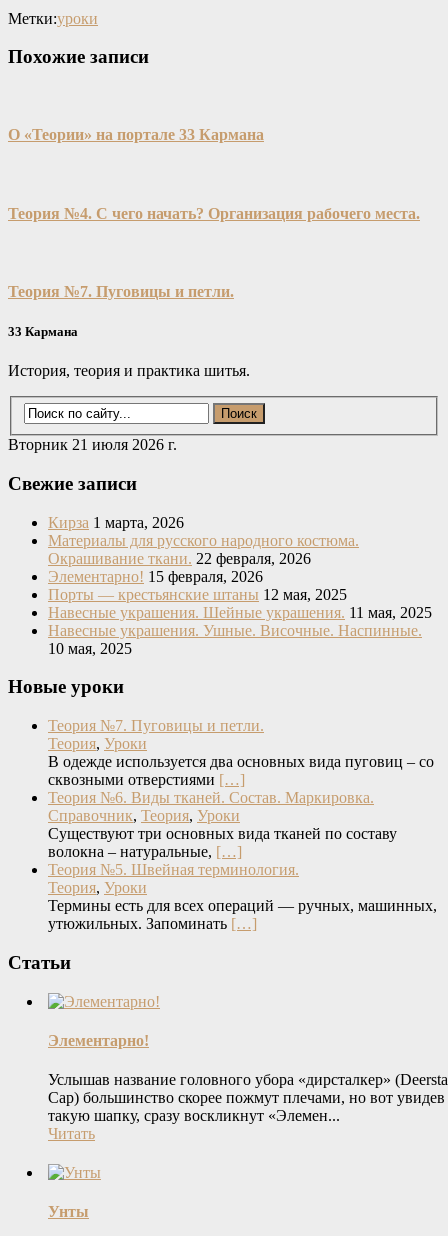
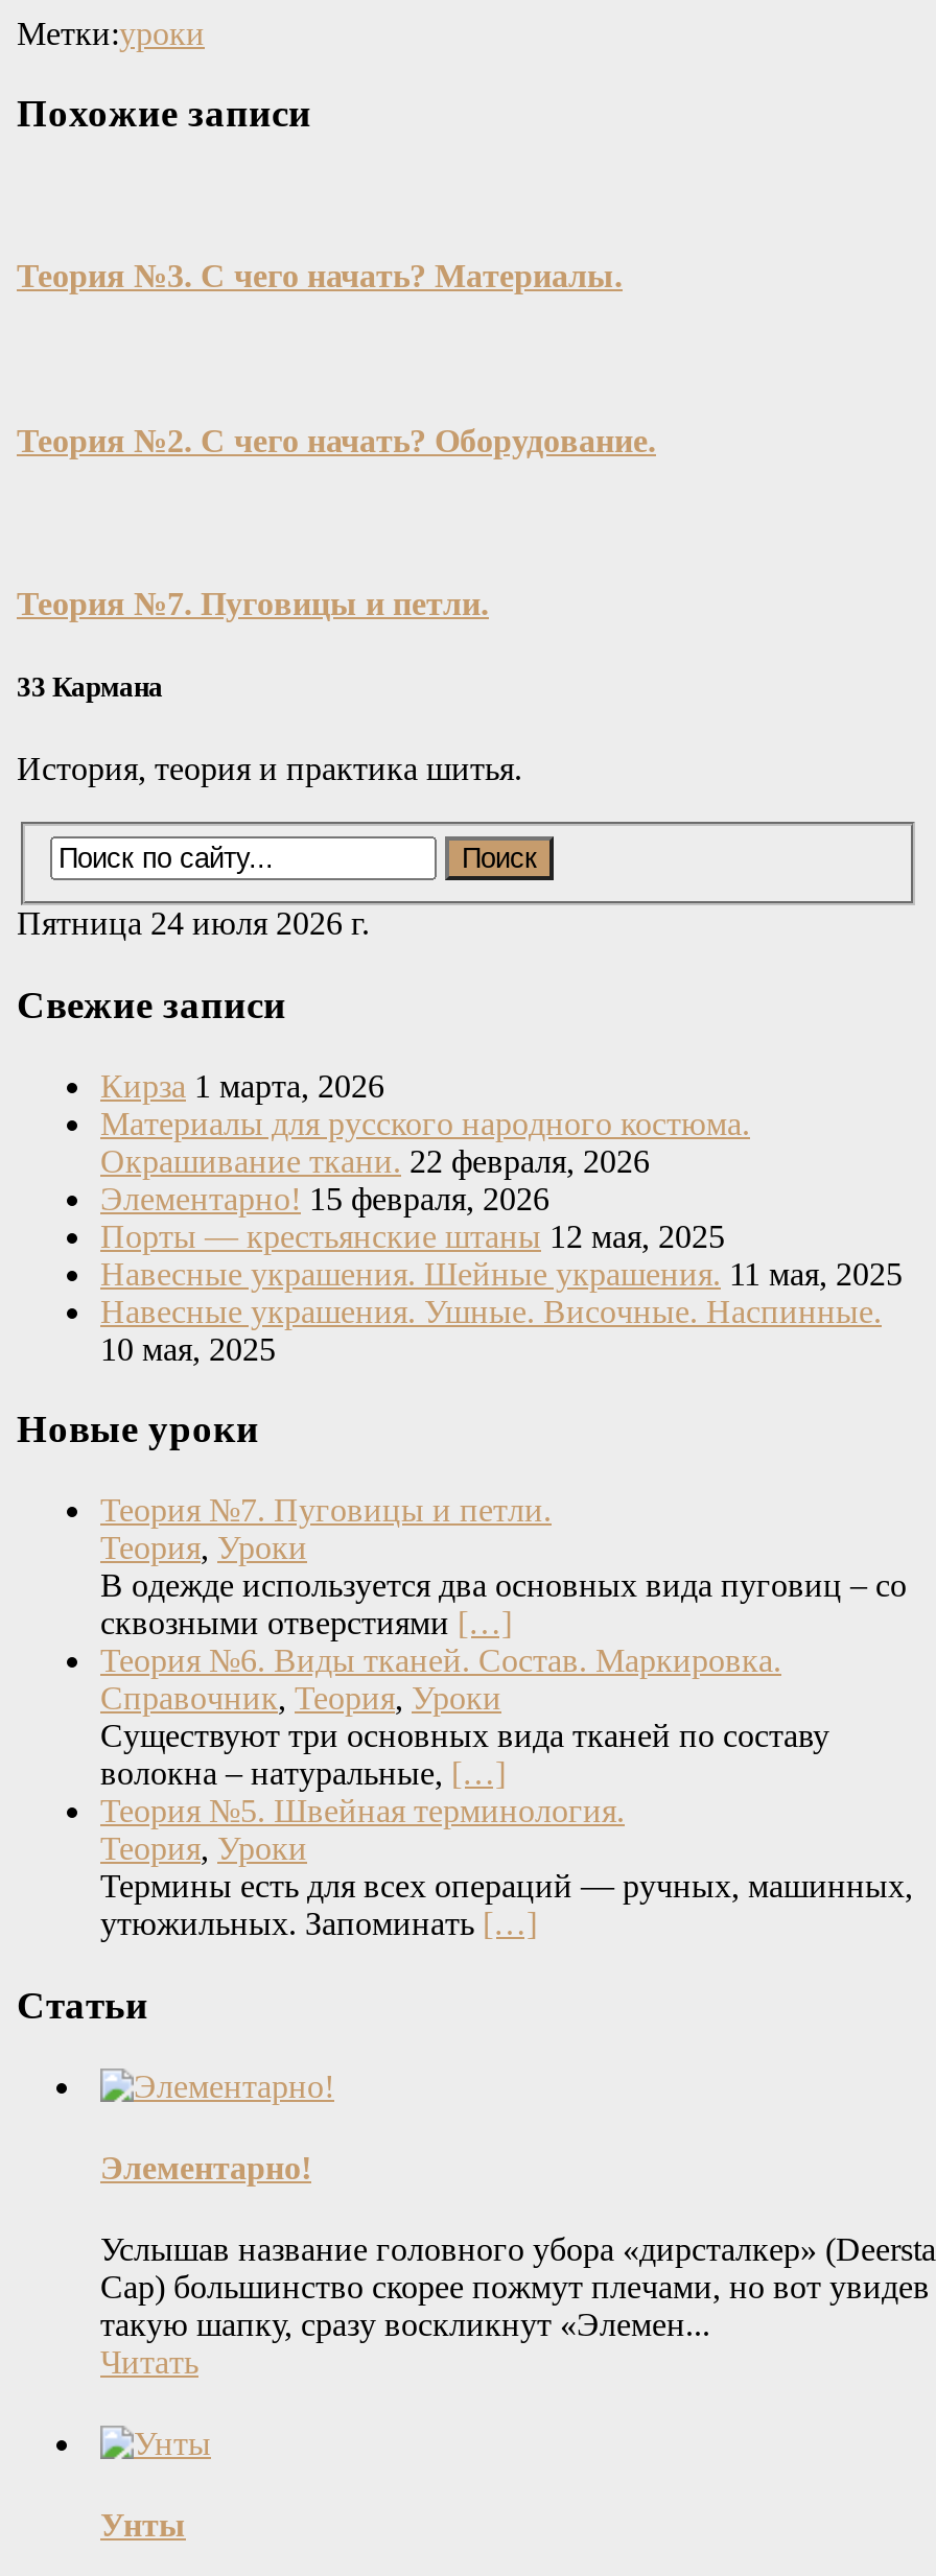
- О «Теории» на портале 33 Кармана
+ Теория №3. С чего начать? Материалы.

- Теория №4. С чего начать? Организация рабочего места.
+ Теория №2. С чего начать? Оборудование.

- Вторник 21 июля 2026 г.
+ Пятница 24 июля 2026 г.
